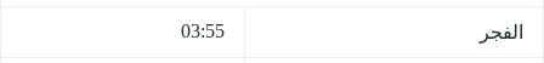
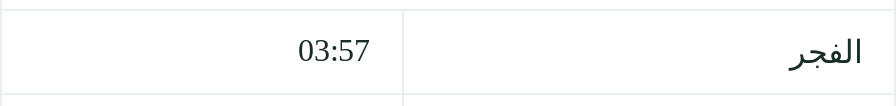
- 03:55
+ 03:57
